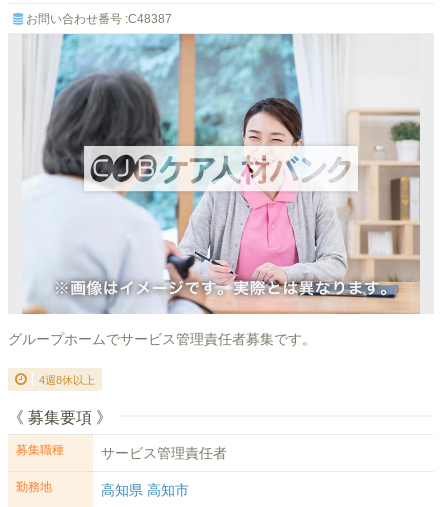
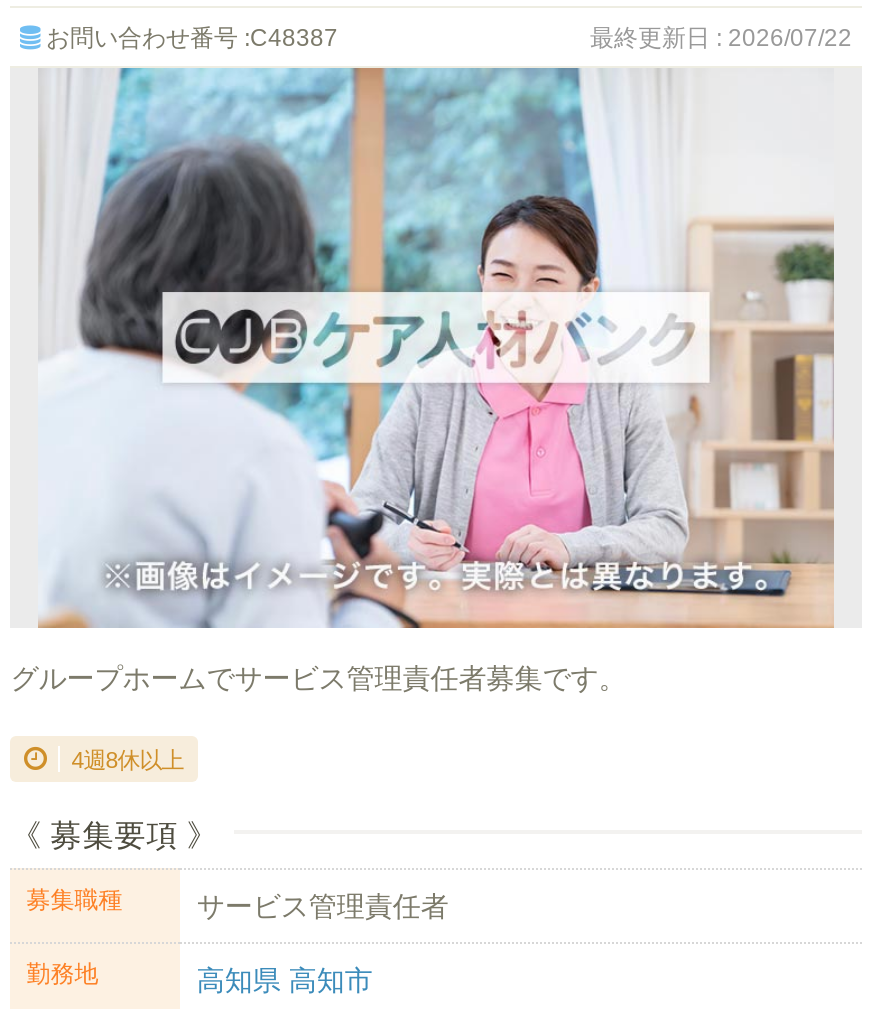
+ 最終更新日 : 2026/07/22
